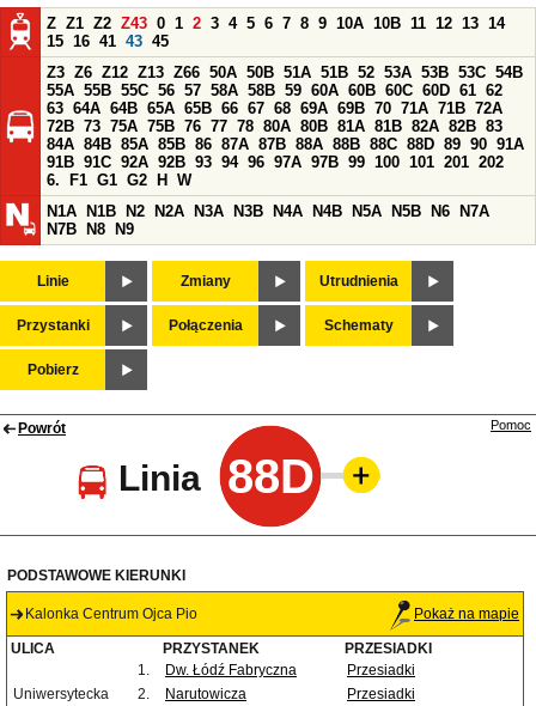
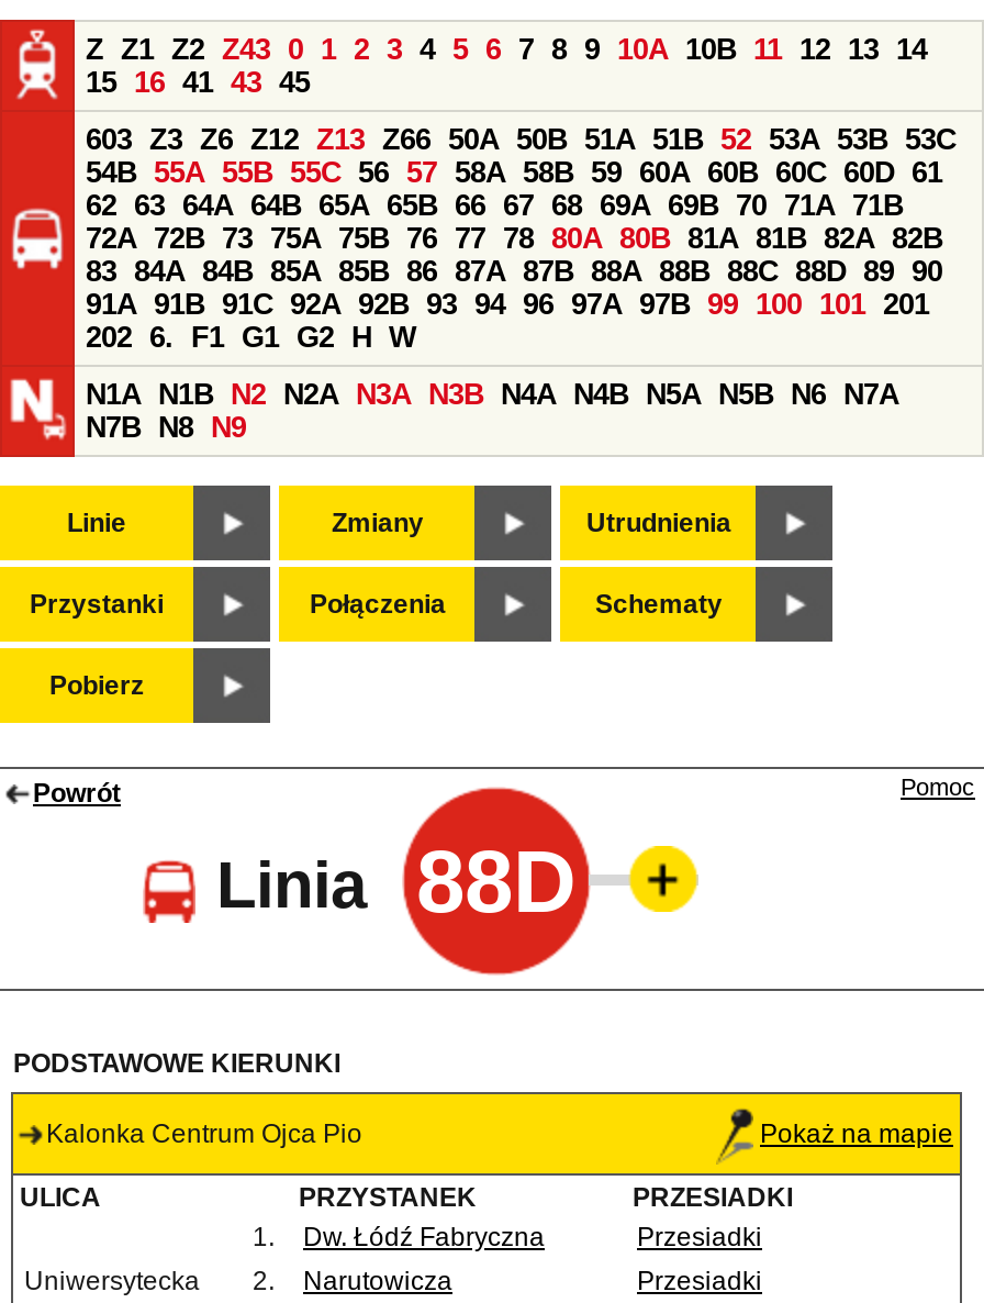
- Z3 Z6 Z12 Z13 Z66 50A 50B 51A 51B 52 53A 53B 53C 54B
- 55A 55B 55C 56 57 58A 58B 59 60A 60B 60C 60D 61 62
- 63 64A 64B 65A 65B 66 67 68 69A 69B 70 71A 71B 72A
- 72B 73 75A 75B 76 77 78 80A 80B 81A 81B 82A 82B 83
- 84A 84B 85A 85B 86 87A 87B 88A 88B 88C 88D 89 90 91A
- 91B 91C 92A 92B 93 94 96 97A 97B 99 100 101 201 202
- 6. F1 G1 G2 H W
+ 603 Z3 Z6 Z12 Z13 Z66 50A 50B 51A 51B 52 53A 53B 53C
+ 54B 55A 55B 55C 56 57 58A 58B 59 60A 60B 60C 60D 61
+ 62 63 64A 64B 65A 65B 66 67 68 69A 69B 70 71A 71B
+ 72A 72B 73 75A 75B 76 77 78 80A 80B 81A 81B 82A 82B
+ 83 84A 84B 85A 85B 86 87A 87B 88A 88B 88C 88D 89 90
+ 91A 91B 91C 92A 92B 93 94 96 97A 97B 99 100 101 201
+ 202 6. F1 G1 G2 H W
